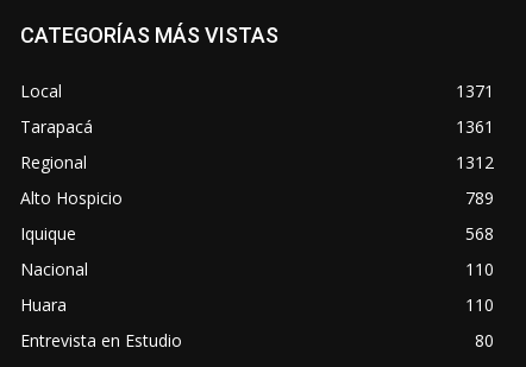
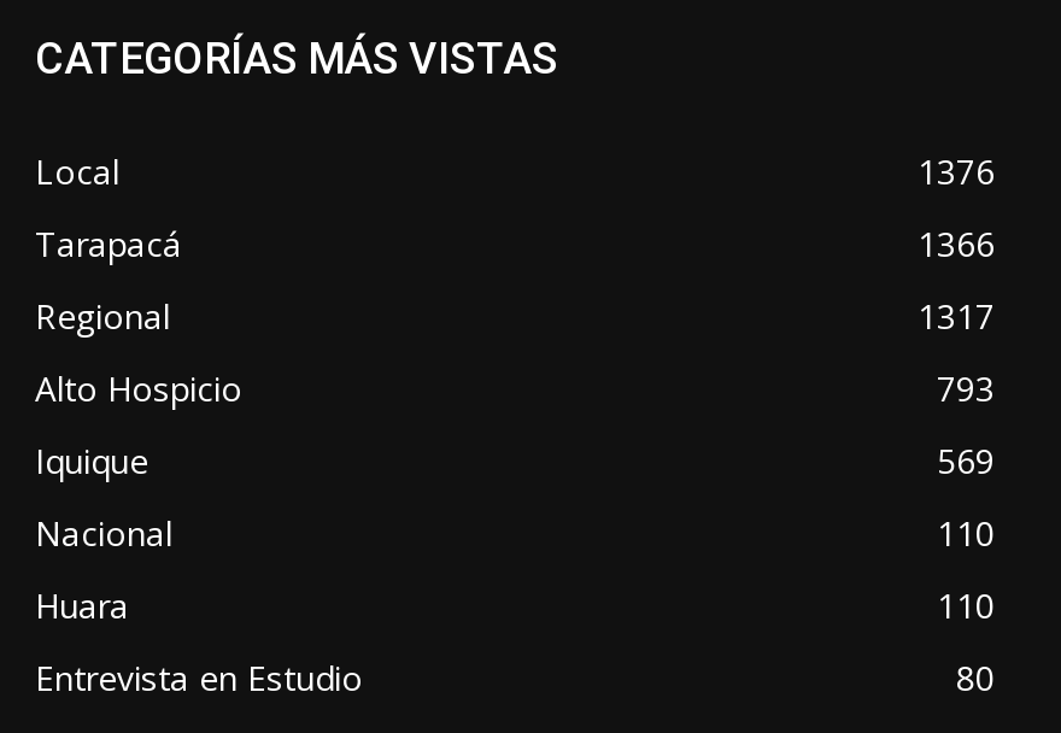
- 1371
+ 1376

- 1361
+ 1366

- 1312
+ 1317

- 789
+ 793

- 568
+ 569
